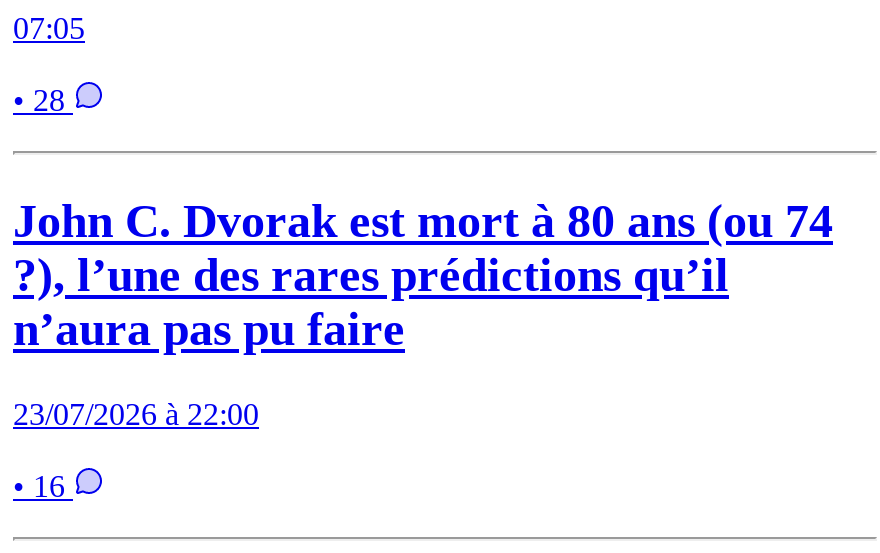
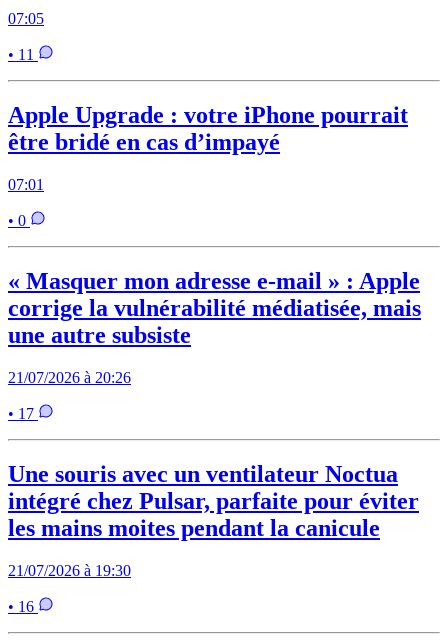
- • 28
- John C. Dvorak est mort à 80 ans (ou 74
- ?), l’une des rares prédictions qu’il
- n’aura pas pu faire
- 23/07/2026 à 22:00
+ • 11
+ Apple Upgrade : votre iPhone pourrait
+ être bridé en cas d’impayé
+ 07:01
+ • 0
+ « Masquer mon adresse e-mail » : Apple
+ corrige la vulnérabilité médiatisée, mais
+ une autre subsiste
+ 21/07/2026 à 20:26
+ • 17
+ Une souris avec un ventilateur Noctua
+ intégré chez Pulsar, parfaite pour éviter
+ les mains moites pendant la canicule
+ 21/07/2026 à 19:30
